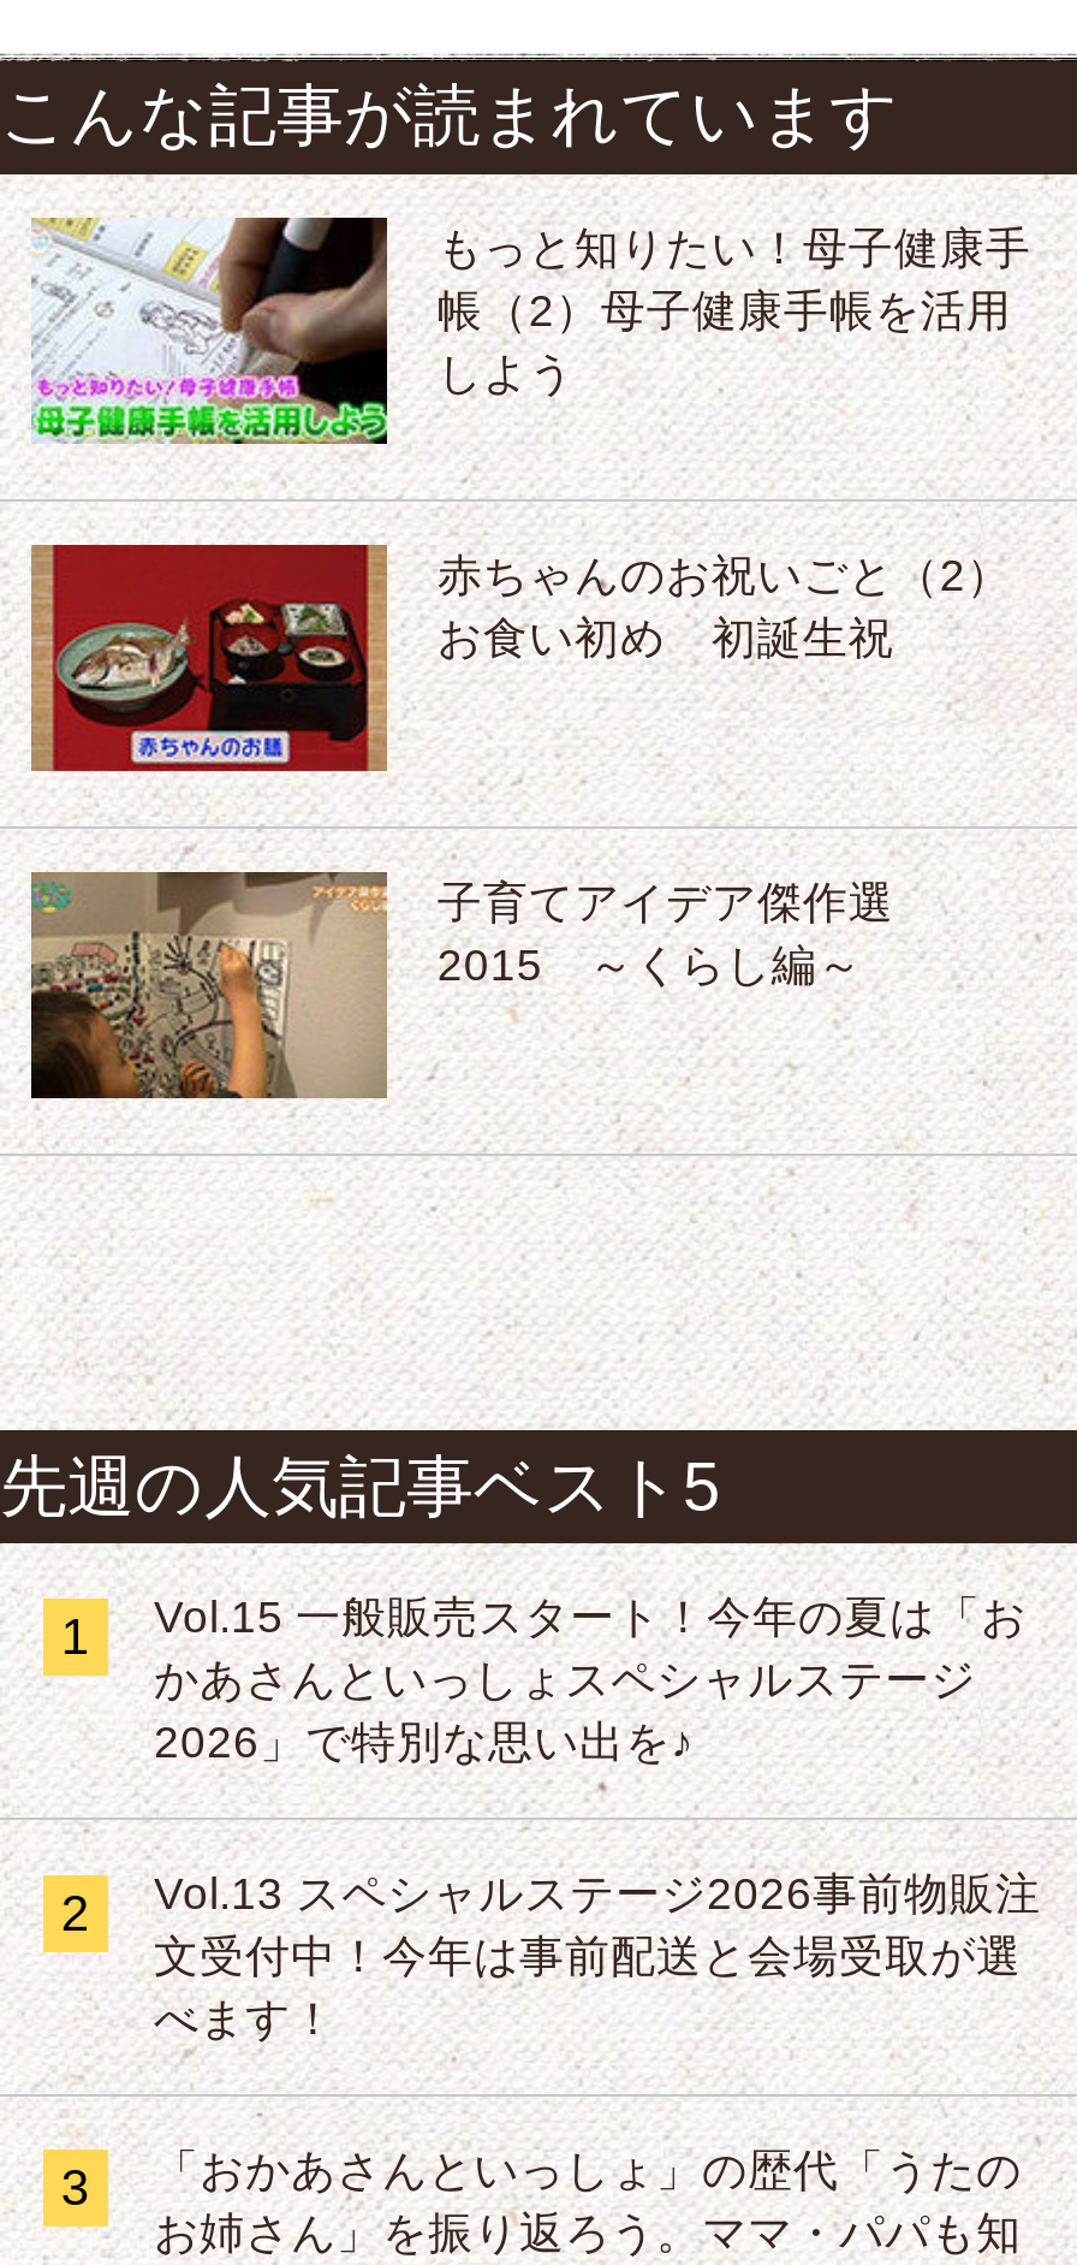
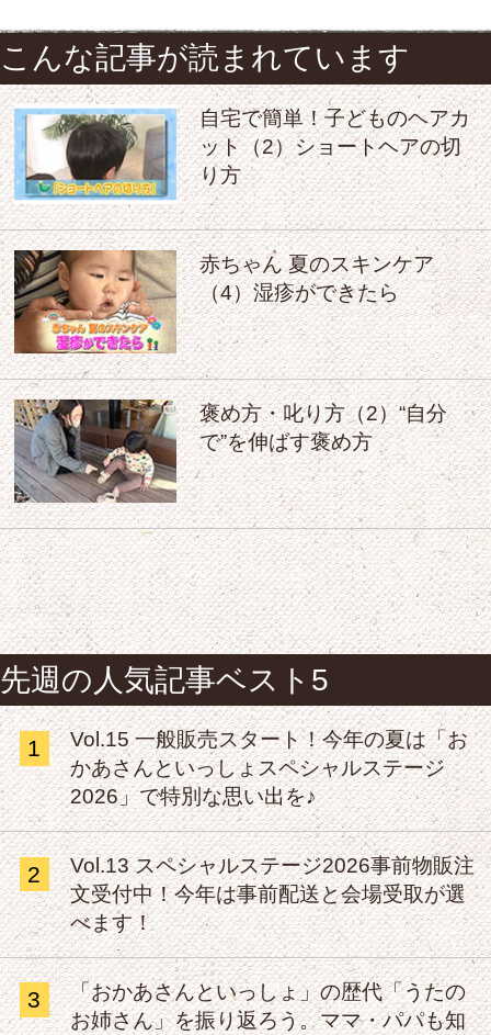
- [image]
- もっと知りたい！母子健康手
- 帳（2）母子健康手帳を活用
- しよう
+ [image]
+ 自宅で簡単！子どものヘアカ
+ ット（2）ショートヘアの切
+ り方

- [image]
- 赤ちゃんのお祝いごと（2）
- お食い初め 初誕生祝
+ [image]
+ 赤ちゃん 夏のスキンケア
+ （4）湿疹ができたら

- [image]
- 子育てアイデア傑作選
- 2015 ～くらし編～
+ [image]
+ 褒め方・叱り方（2）“自分
+ で”を伸ばす褒め方
